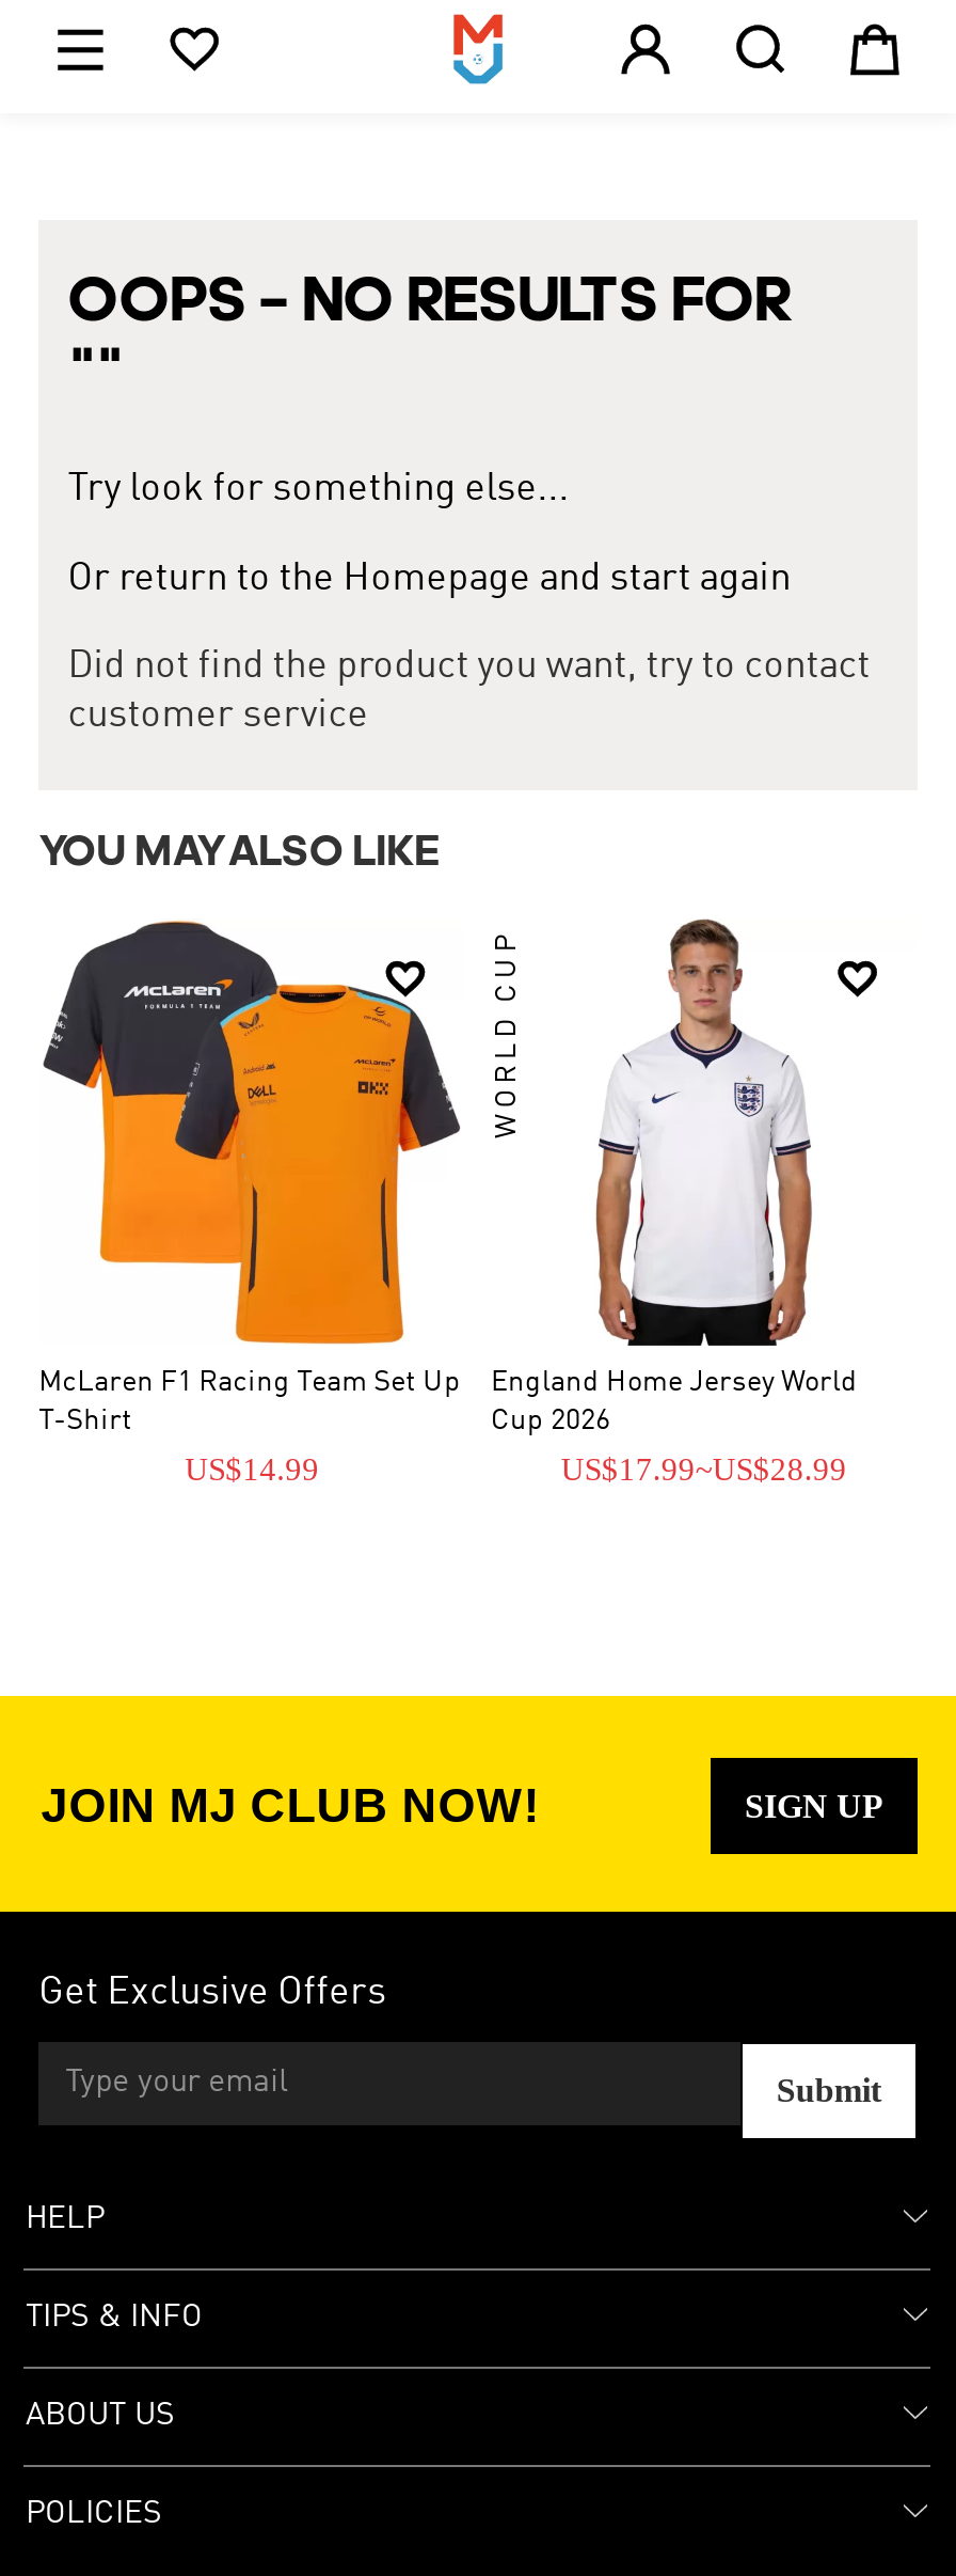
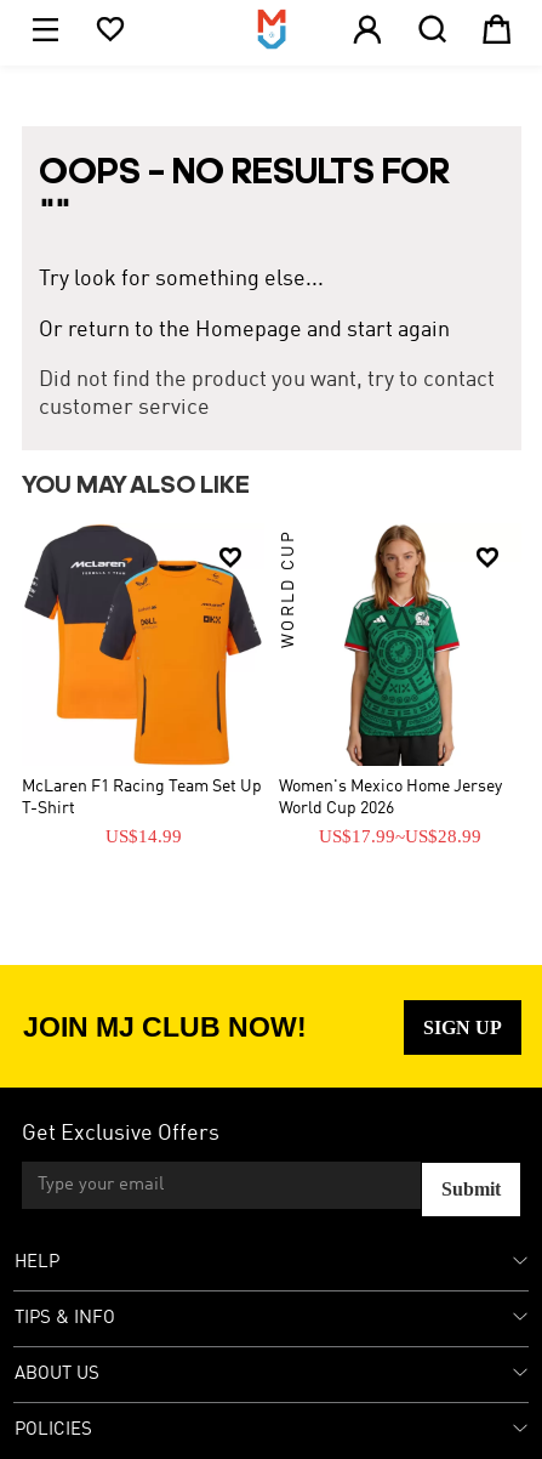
- [image]
- England Home Jersey World
- Cup 2026
+ [image]
+ Women's Mexico Home Jersey
+ World Cup 2026
